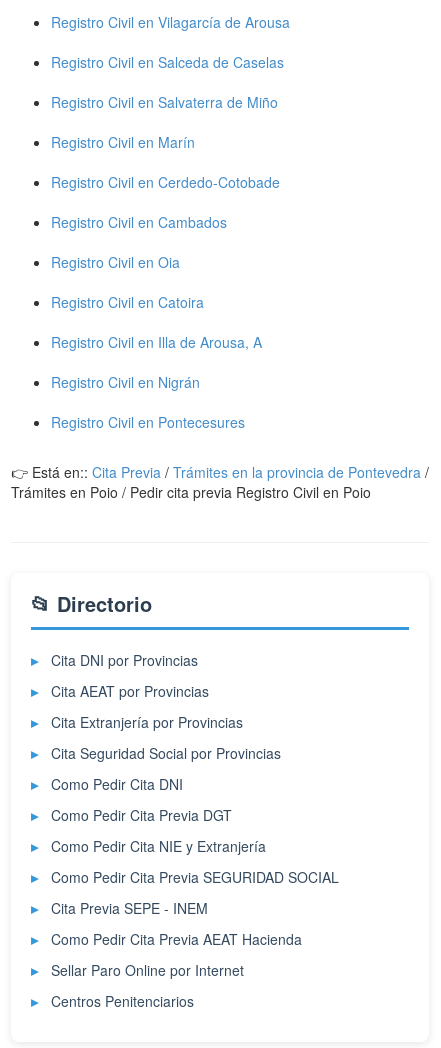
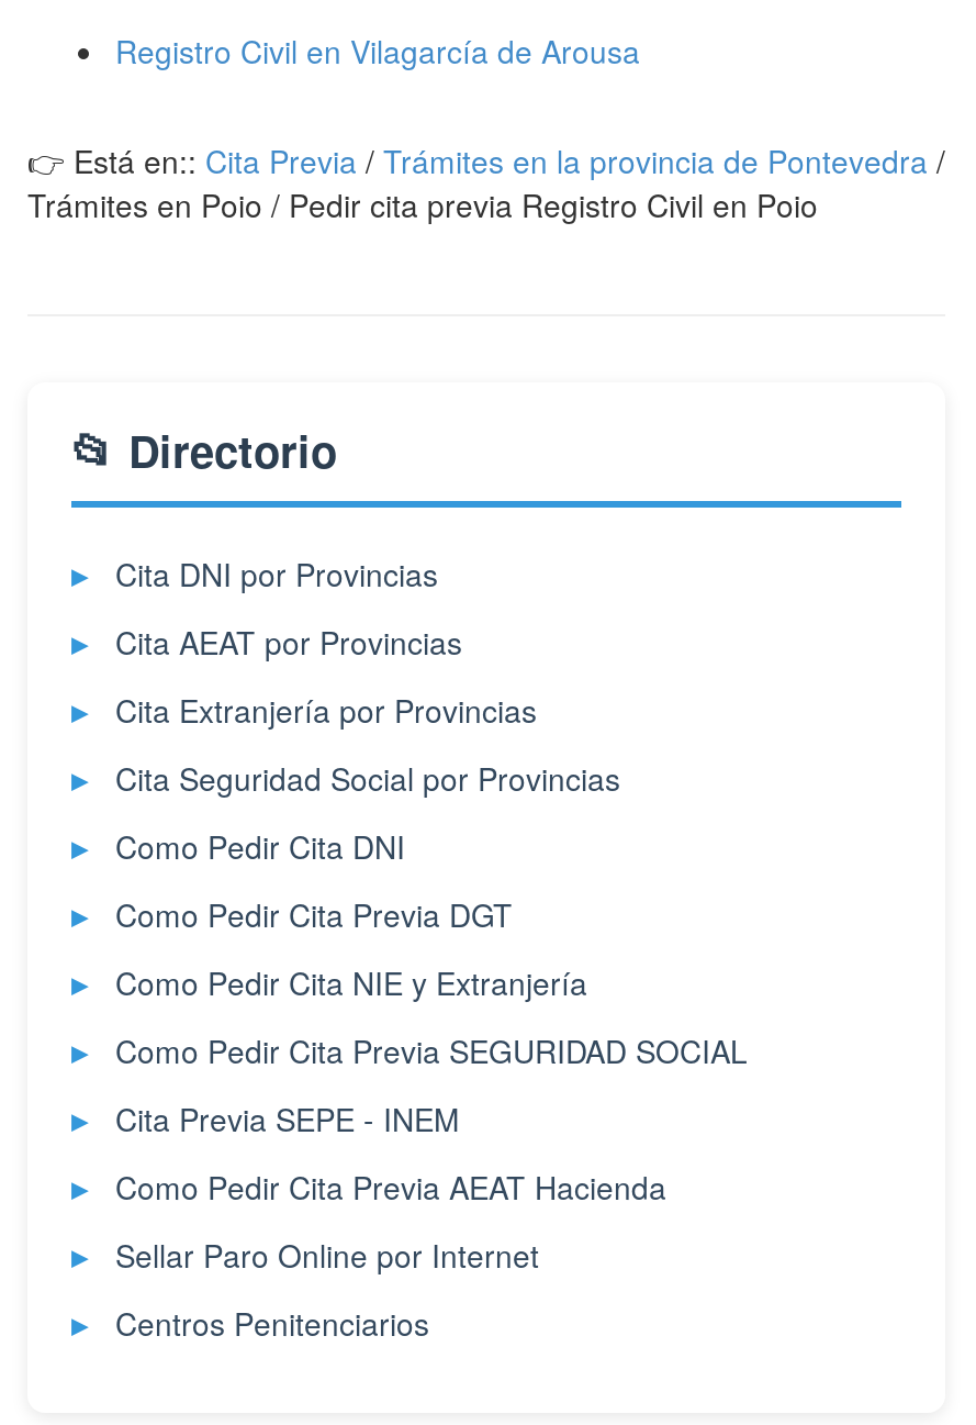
- Registro Civil en Salceda de Caselas
- Registro Civil en Salvaterra de Miño
- Registro Civil en Marín
- Registro Civil en Cerdedo-Cotobade
- Registro Civil en Cambados
- Registro Civil en Oia
- Registro Civil en Catoira
- Registro Civil en Illa de Arousa, A
- Registro Civil en Nigrán
- Registro Civil en Pontecesures
